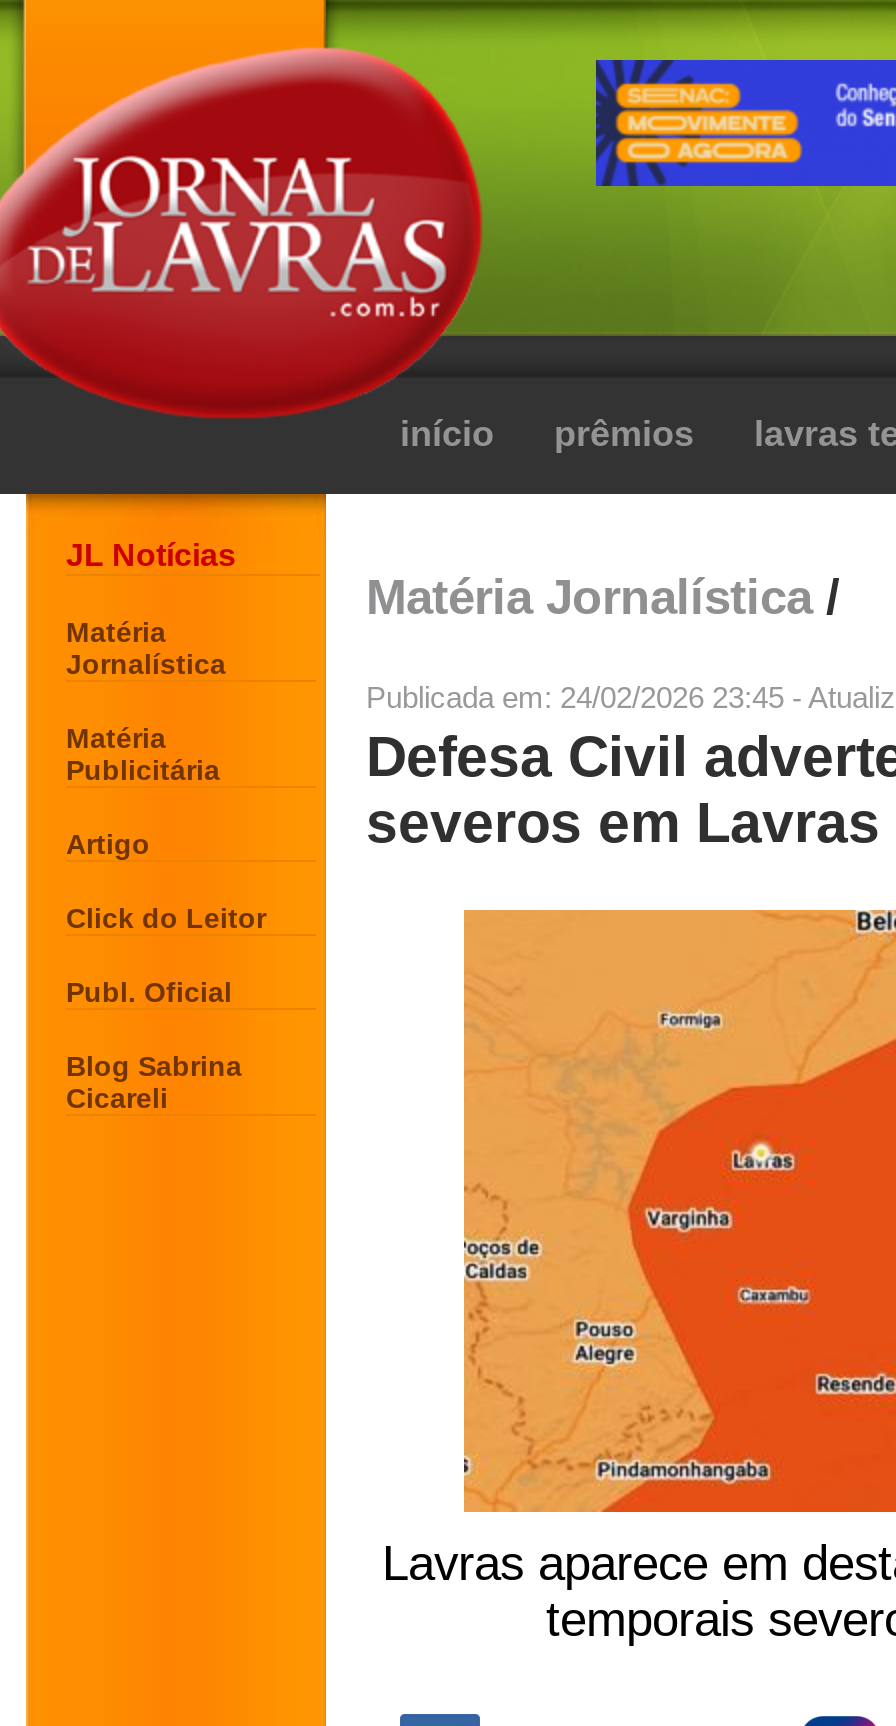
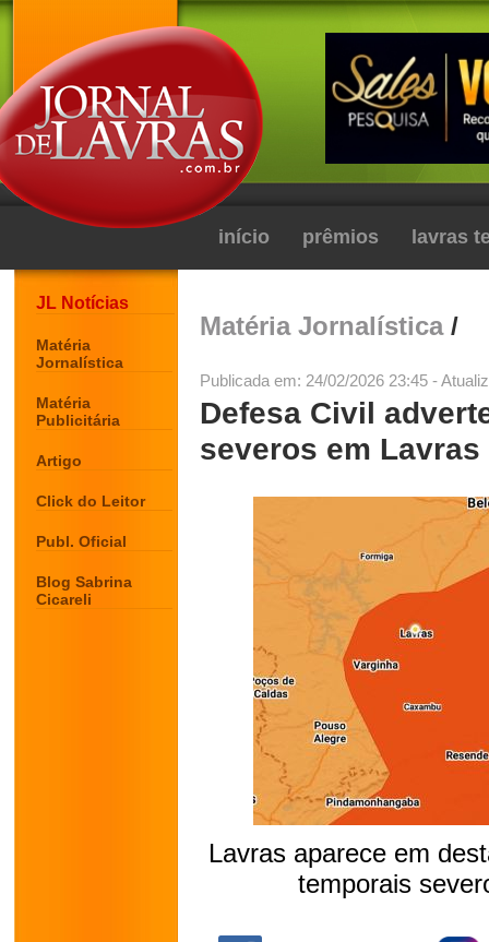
- [image]
+ [image]
